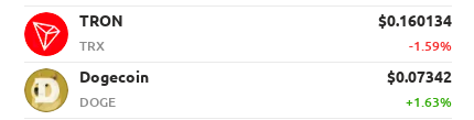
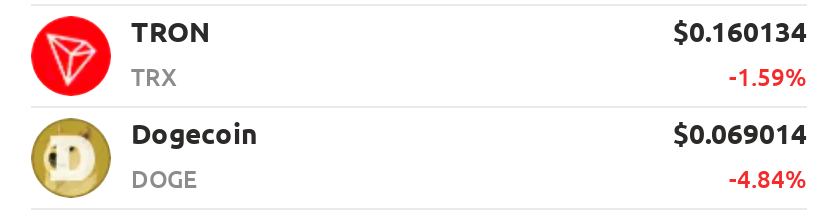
- $0.07342
+ $0.069014

- +1.63%
+ -4.84%
